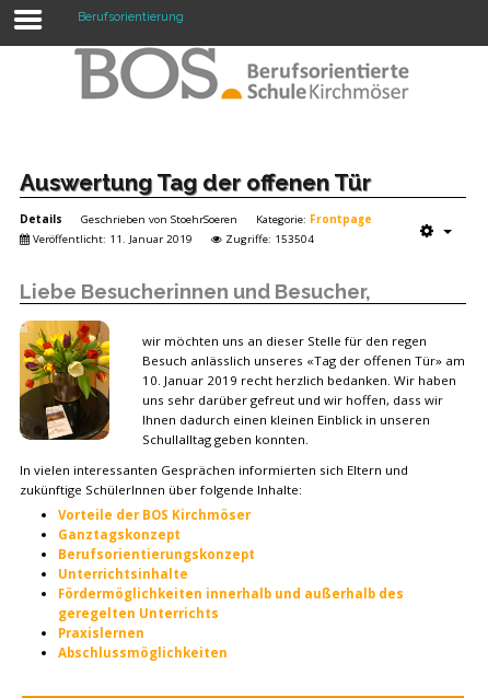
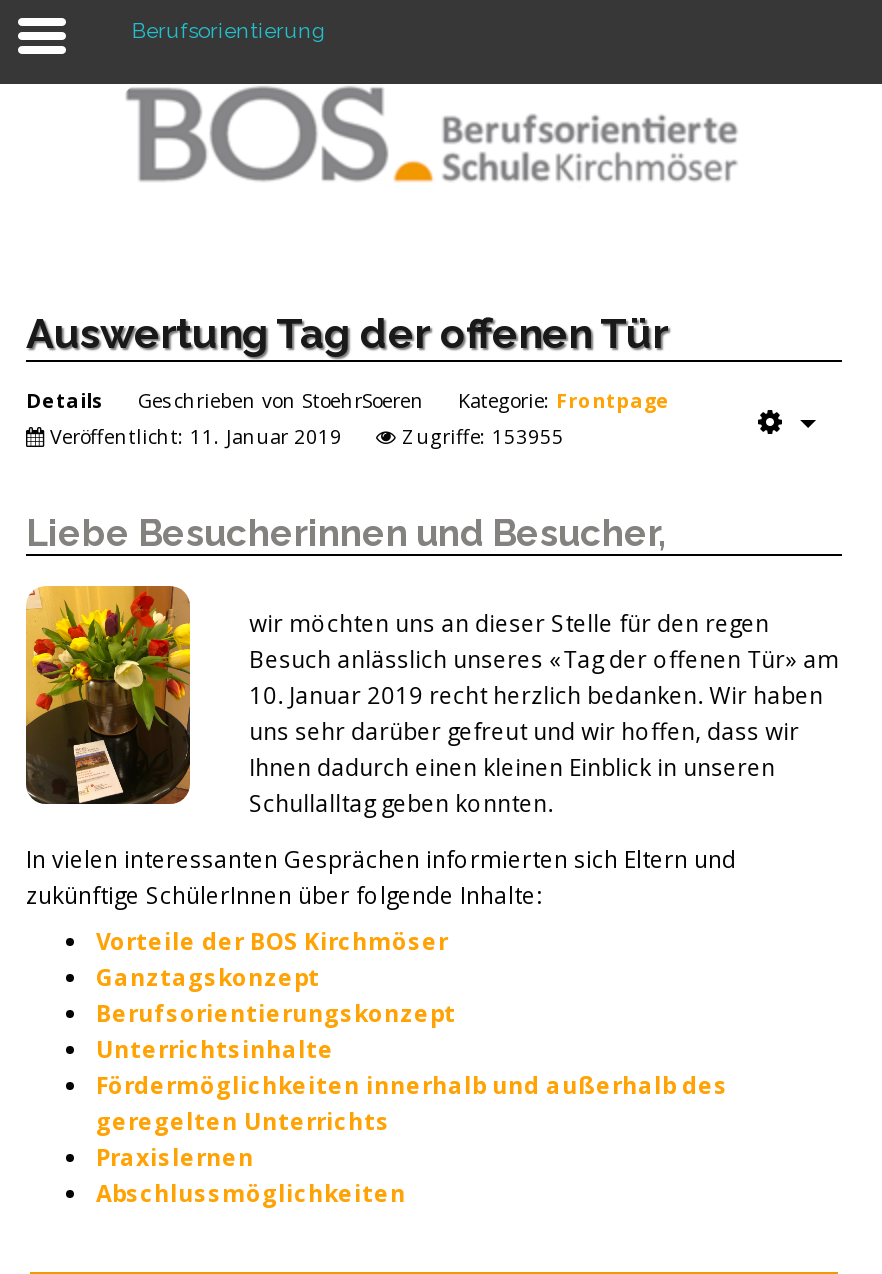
- Zugriffe: 153504
+ Zugriffe: 153955
